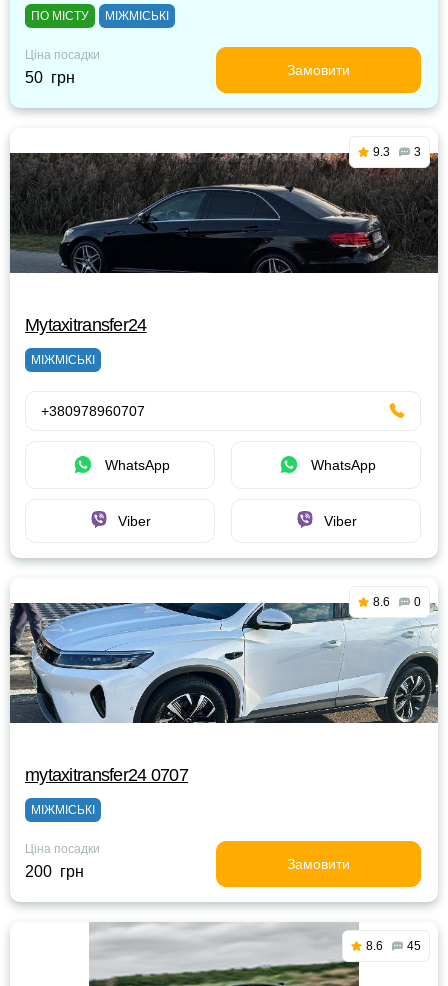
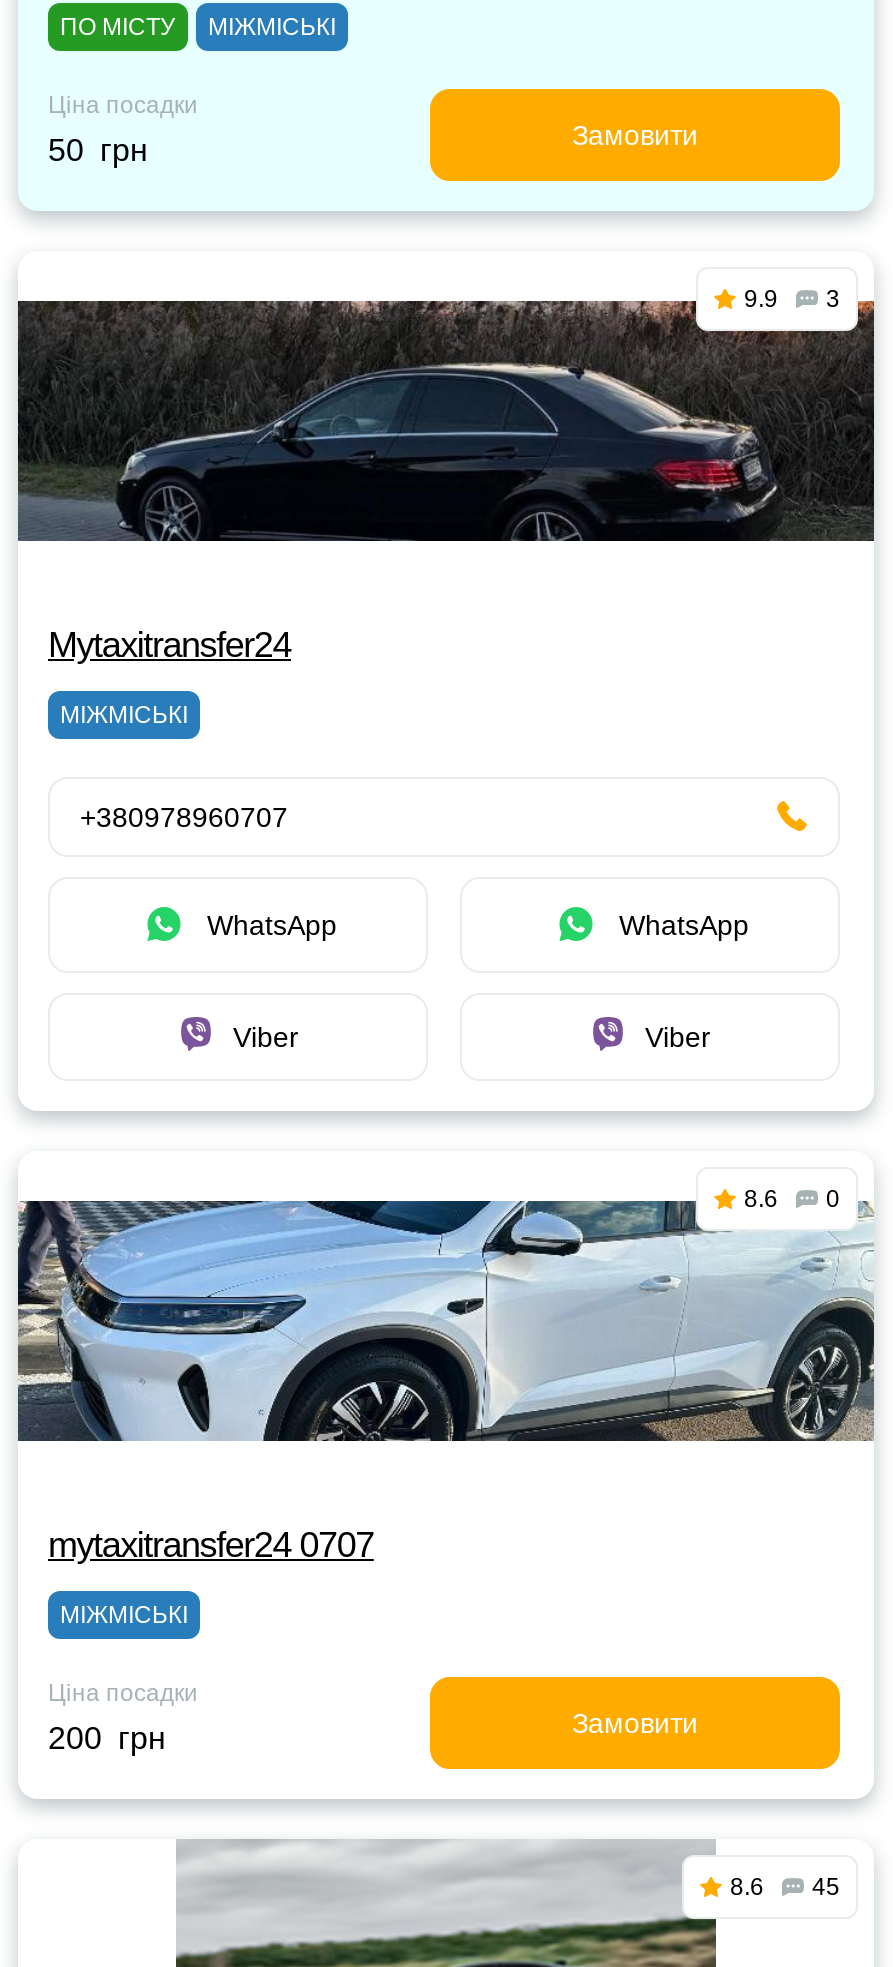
- 9.3 3
+ 9.9 3
